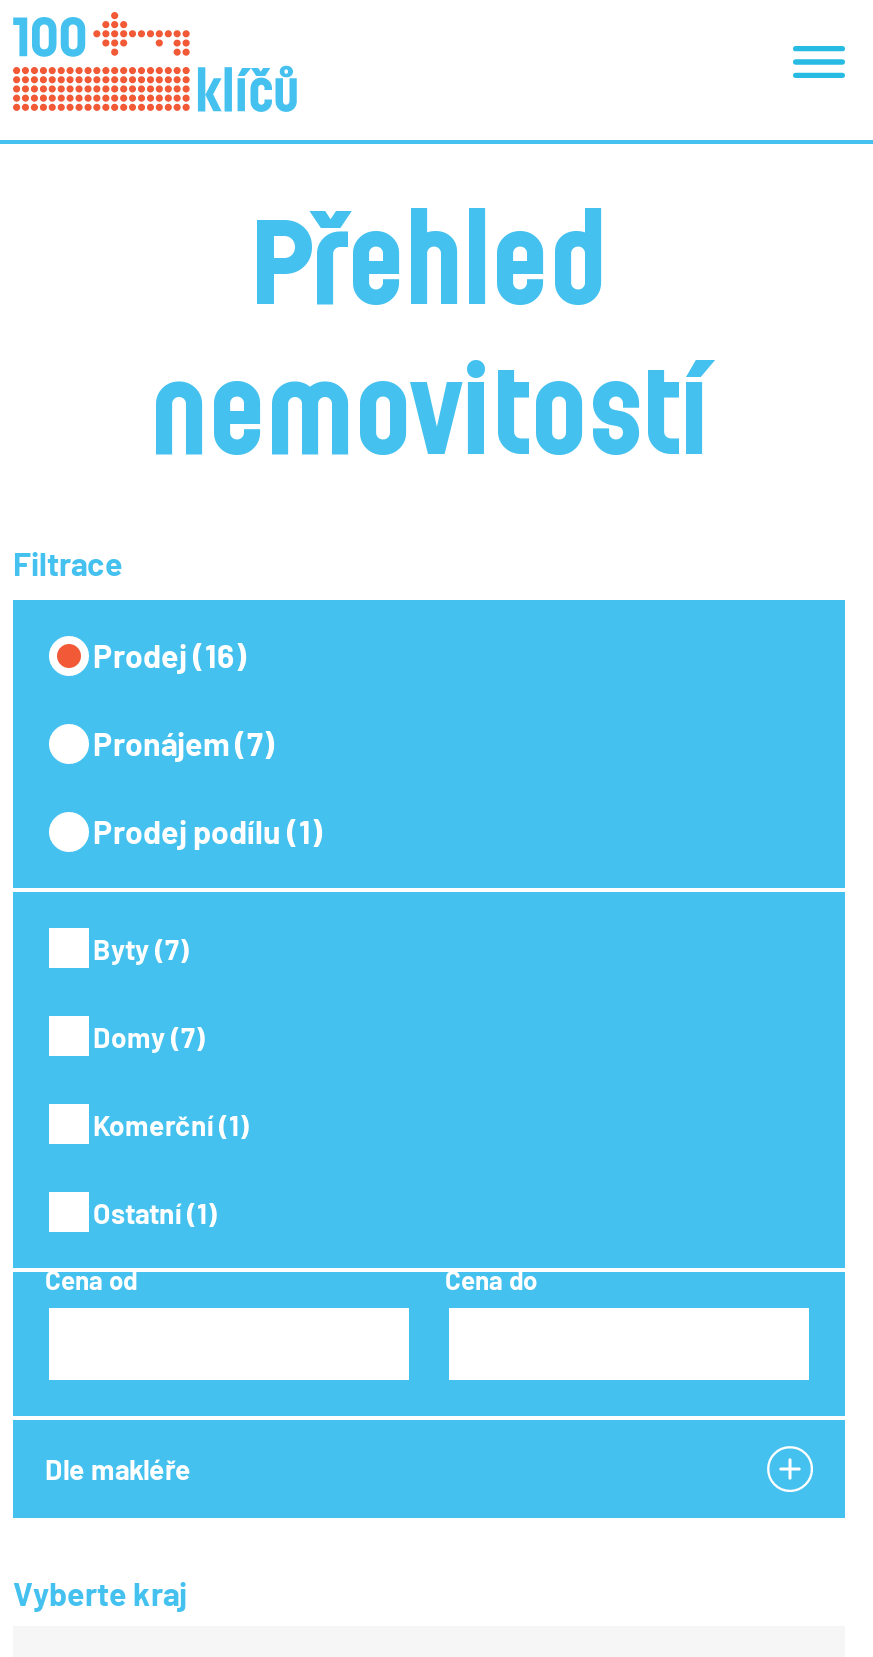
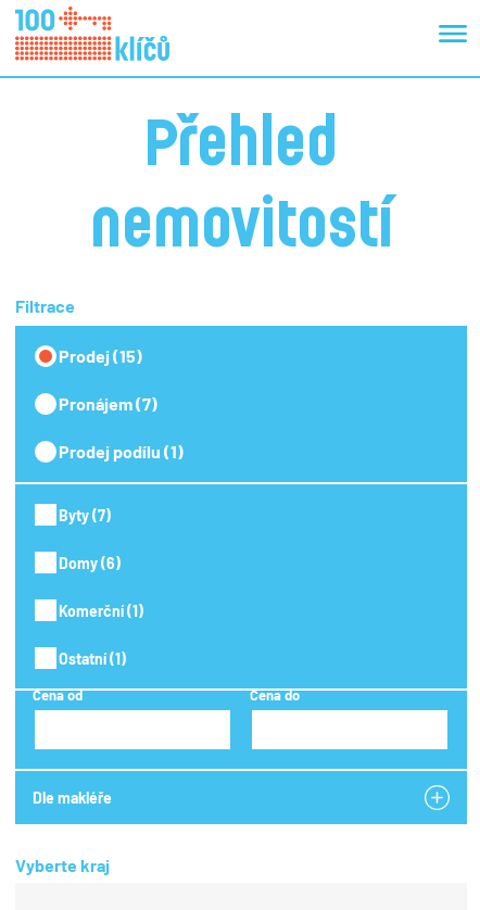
- Prodej (16)
+ Prodej (15)

- Domy (7)
+ Domy (6)
